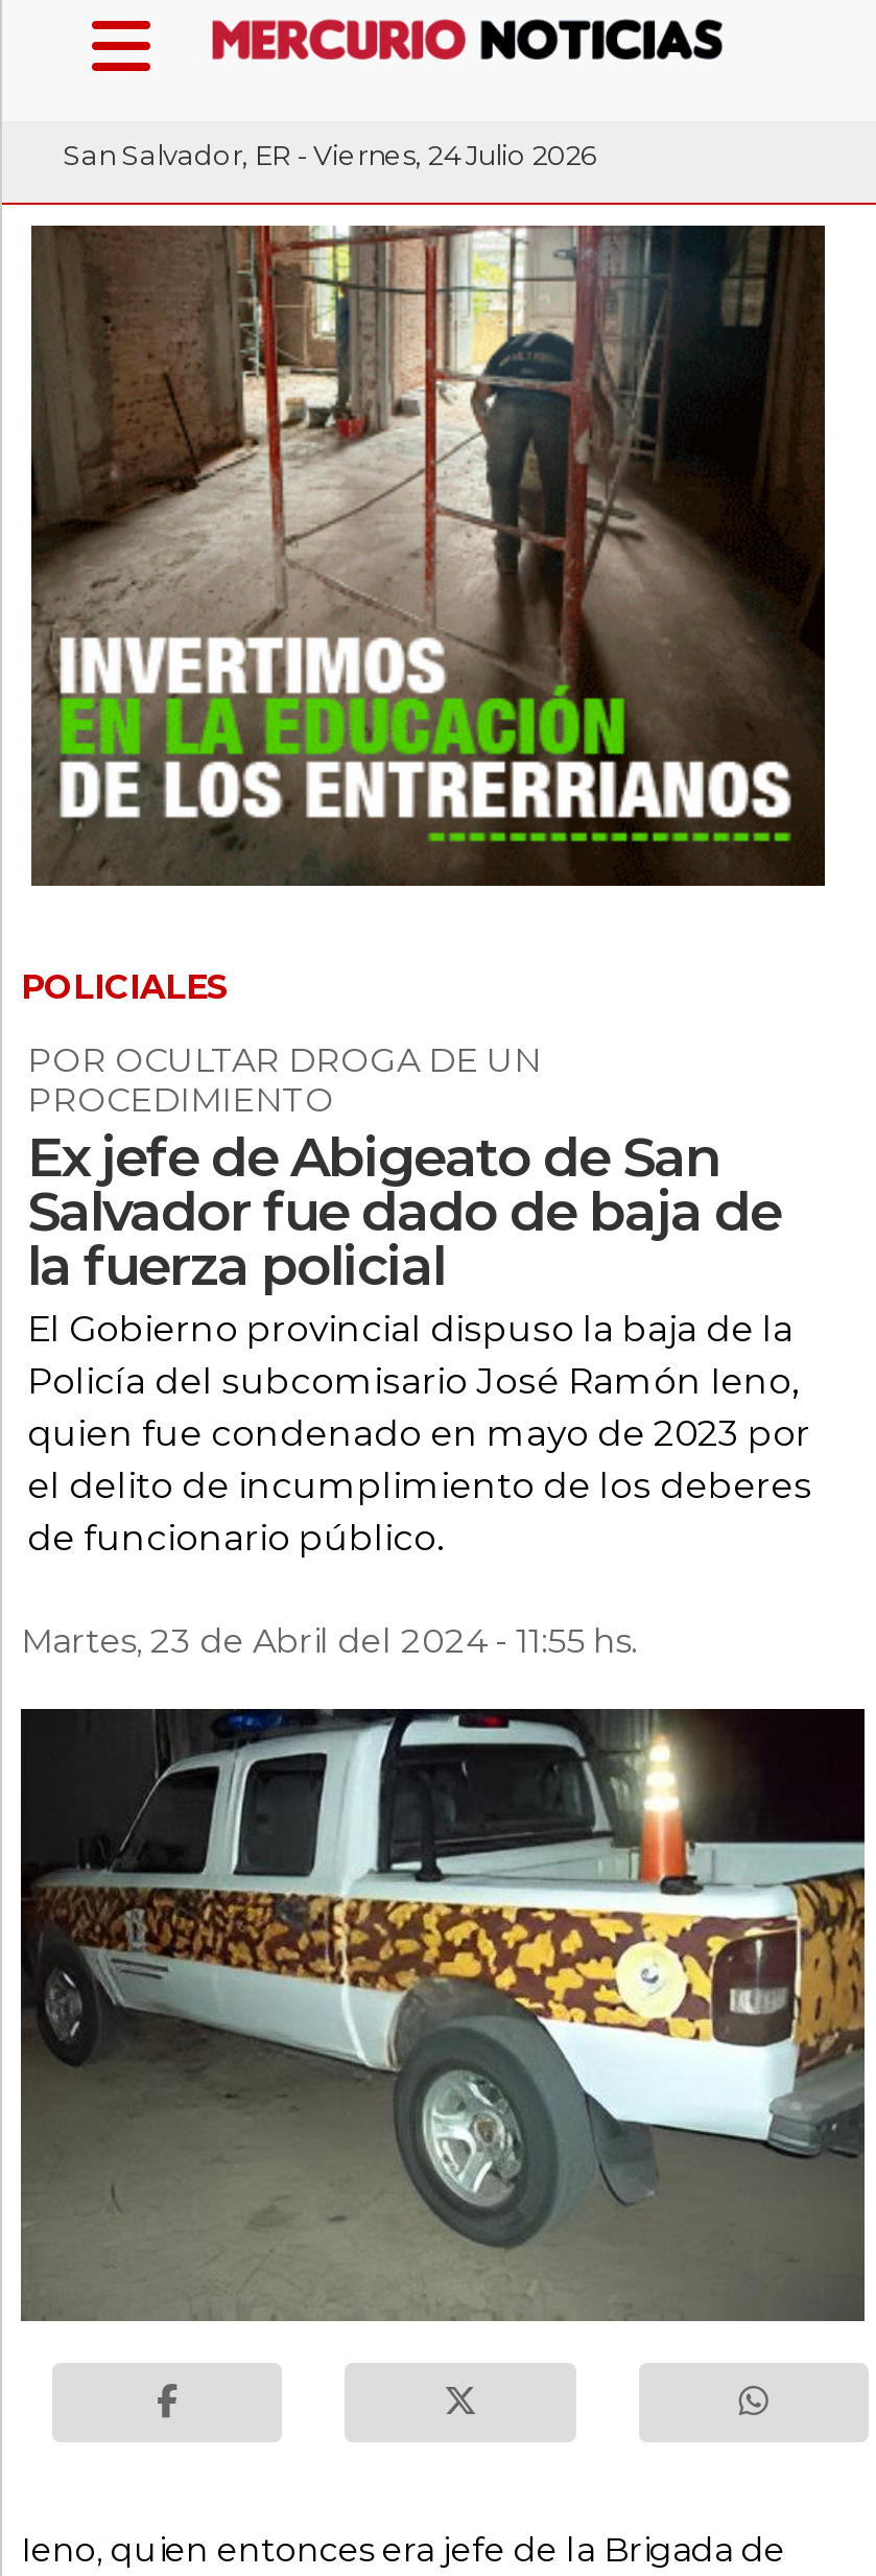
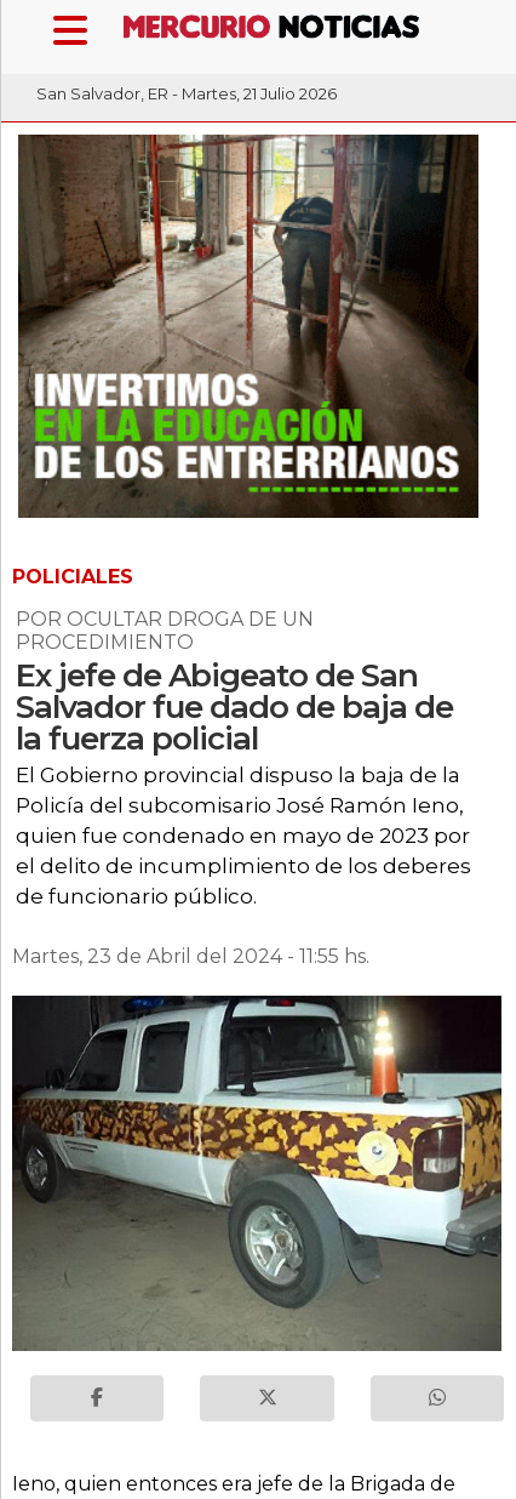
- San Salvador, ER - Viernes, 24 Julio 2026
+ San Salvador, ER - Martes, 21 Julio 2026
